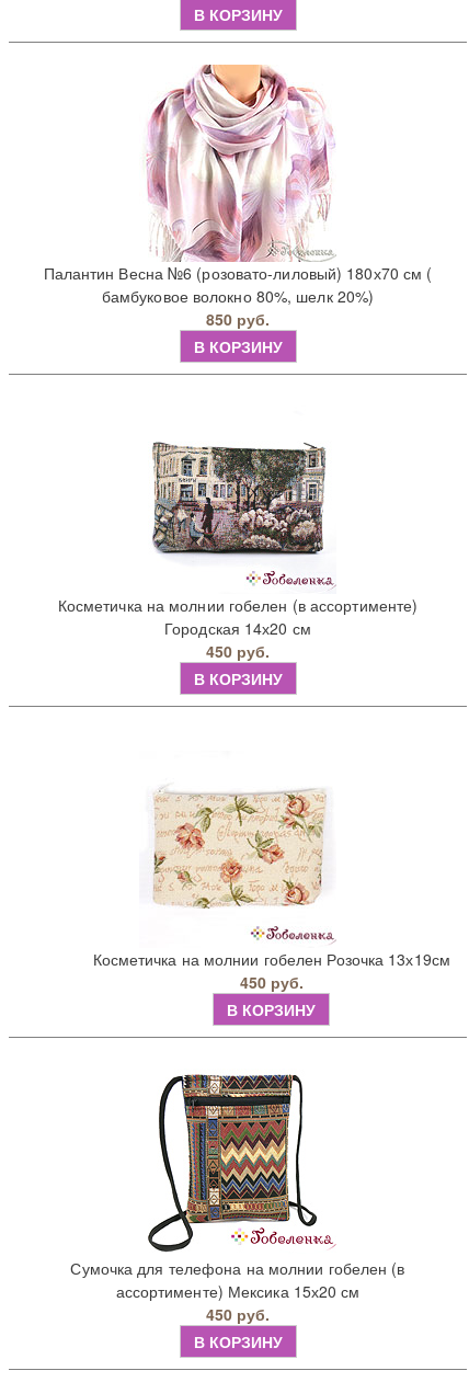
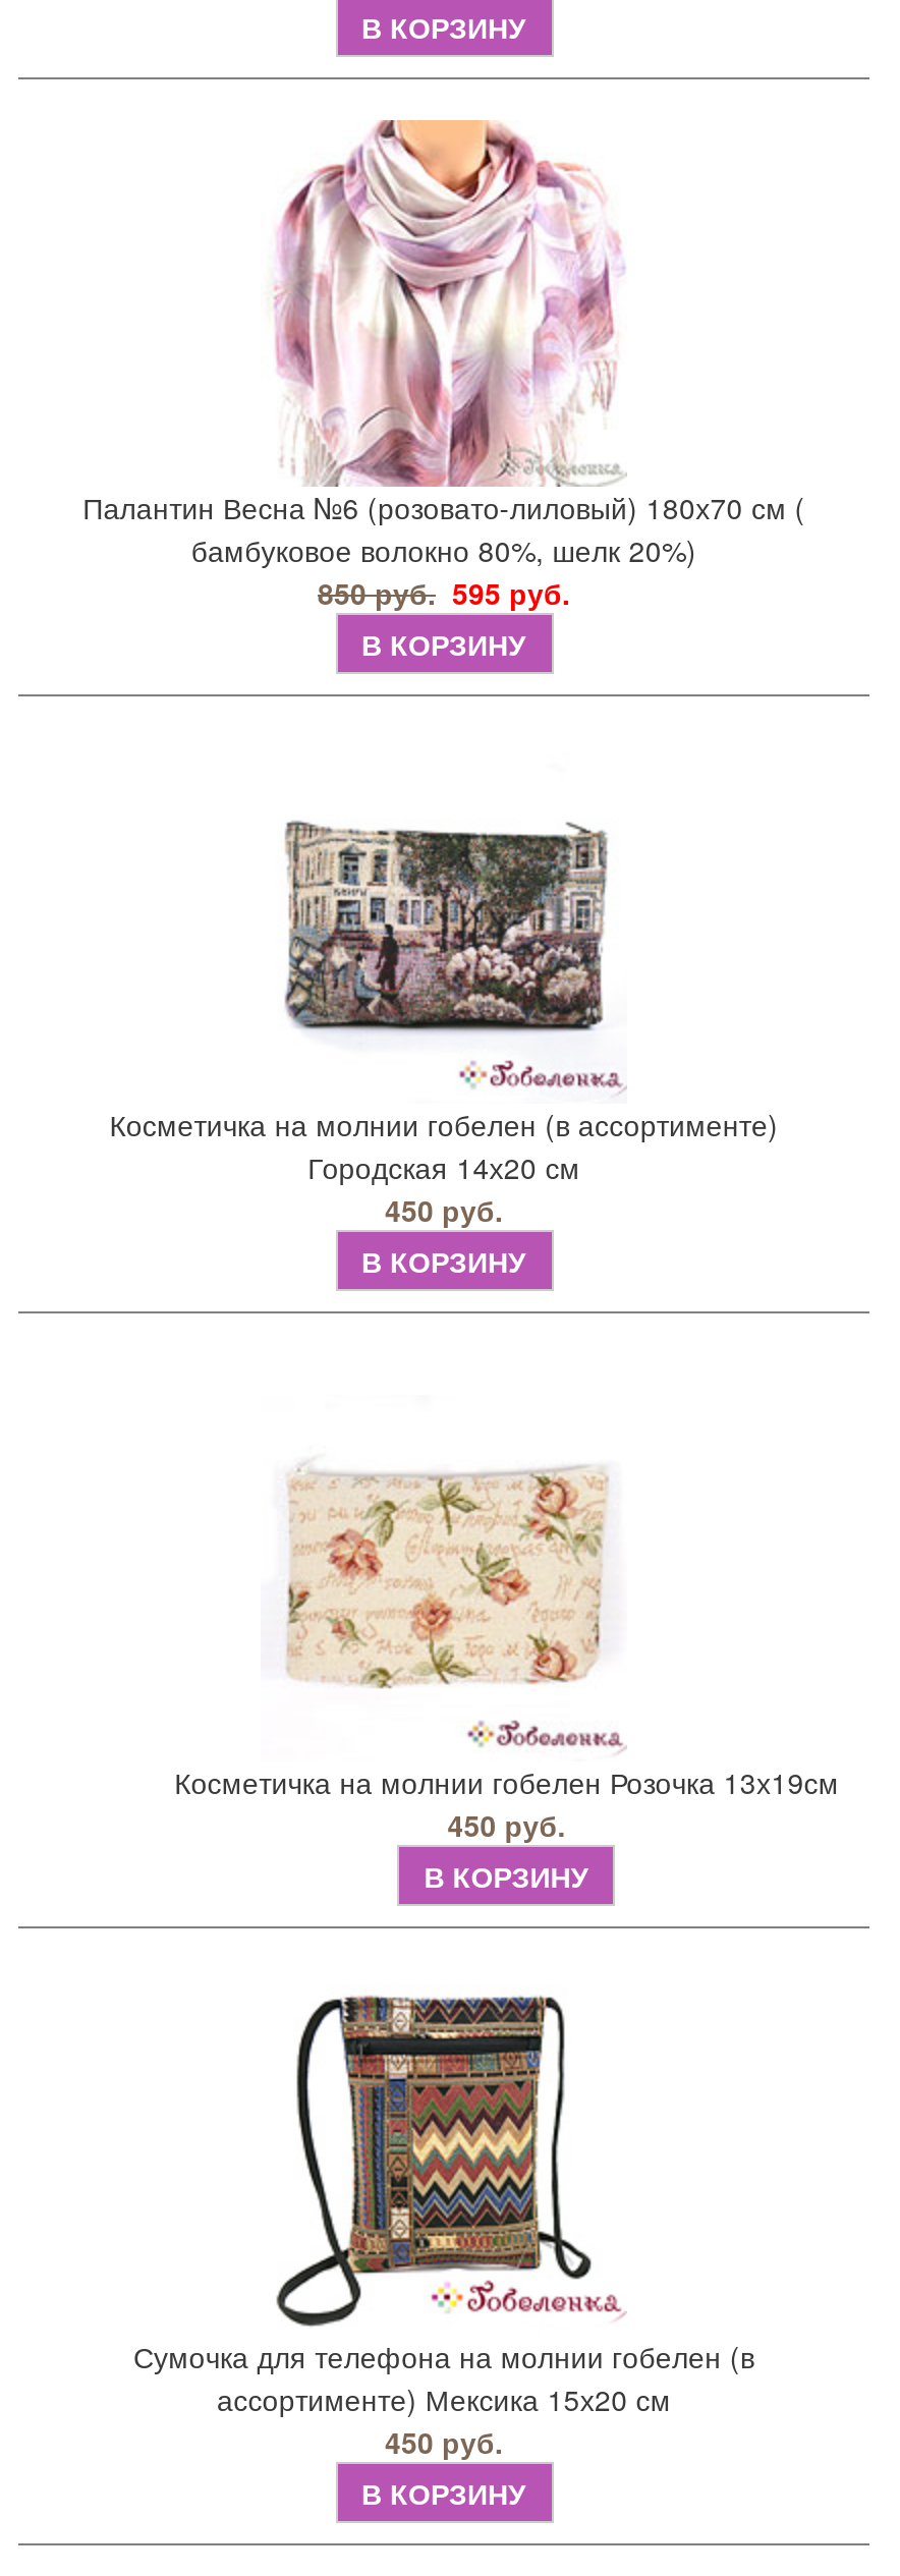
- 850 руб.
+ 850 руб. 595 руб.
